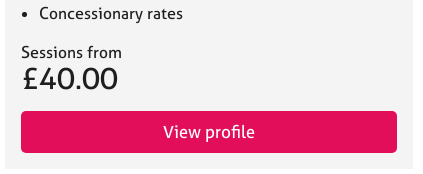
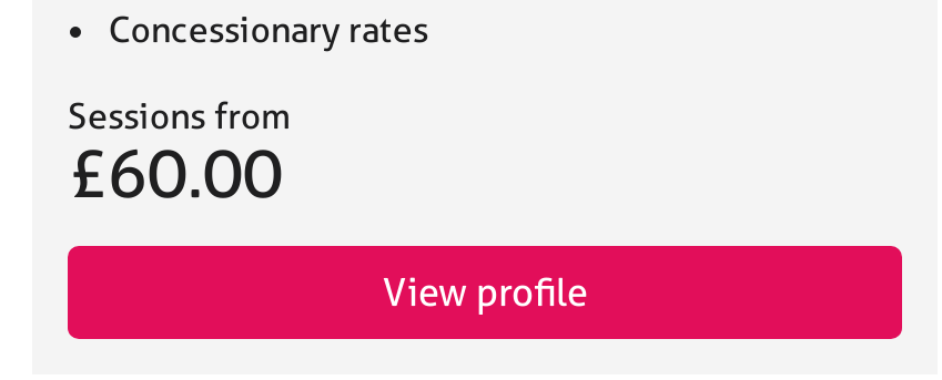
- £40.00
+ £60.00
